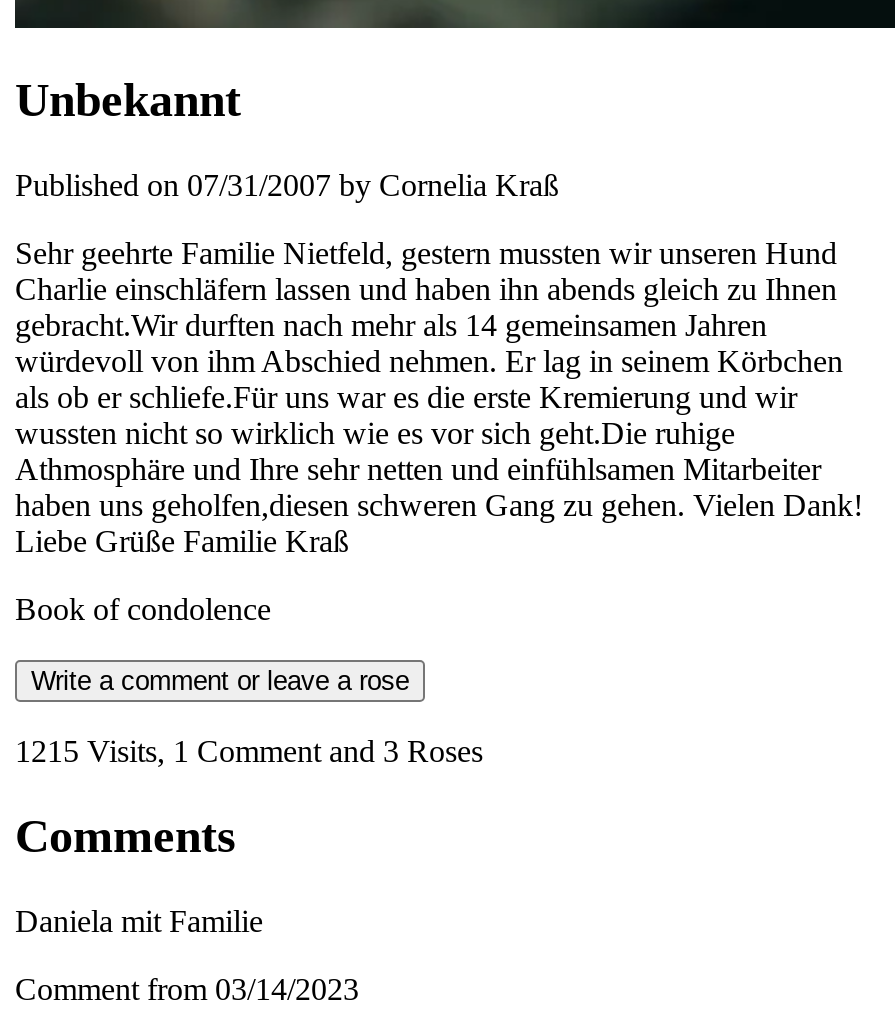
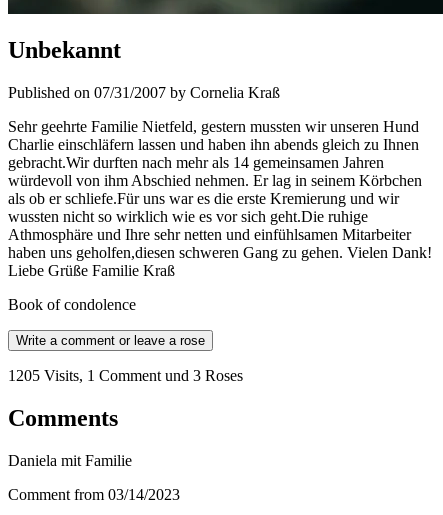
- 1215 Visits, 1 Comment and 3 Roses
+ 1205 Visits, 1 Comment und 3 Roses
